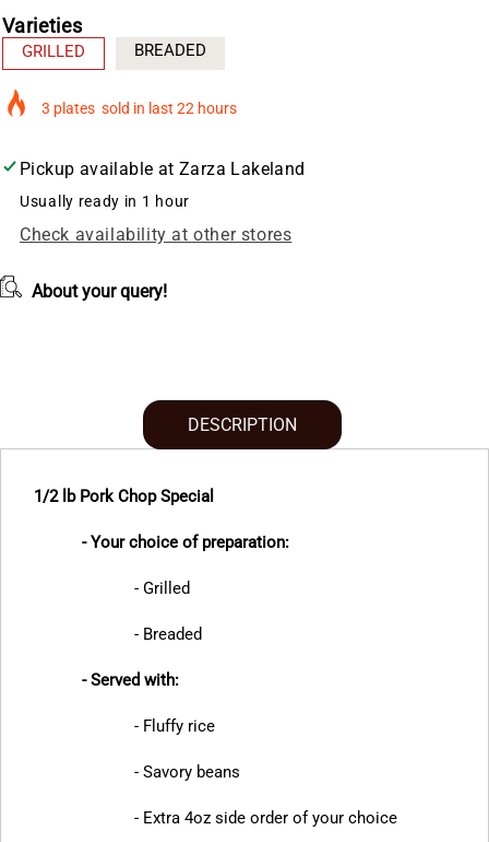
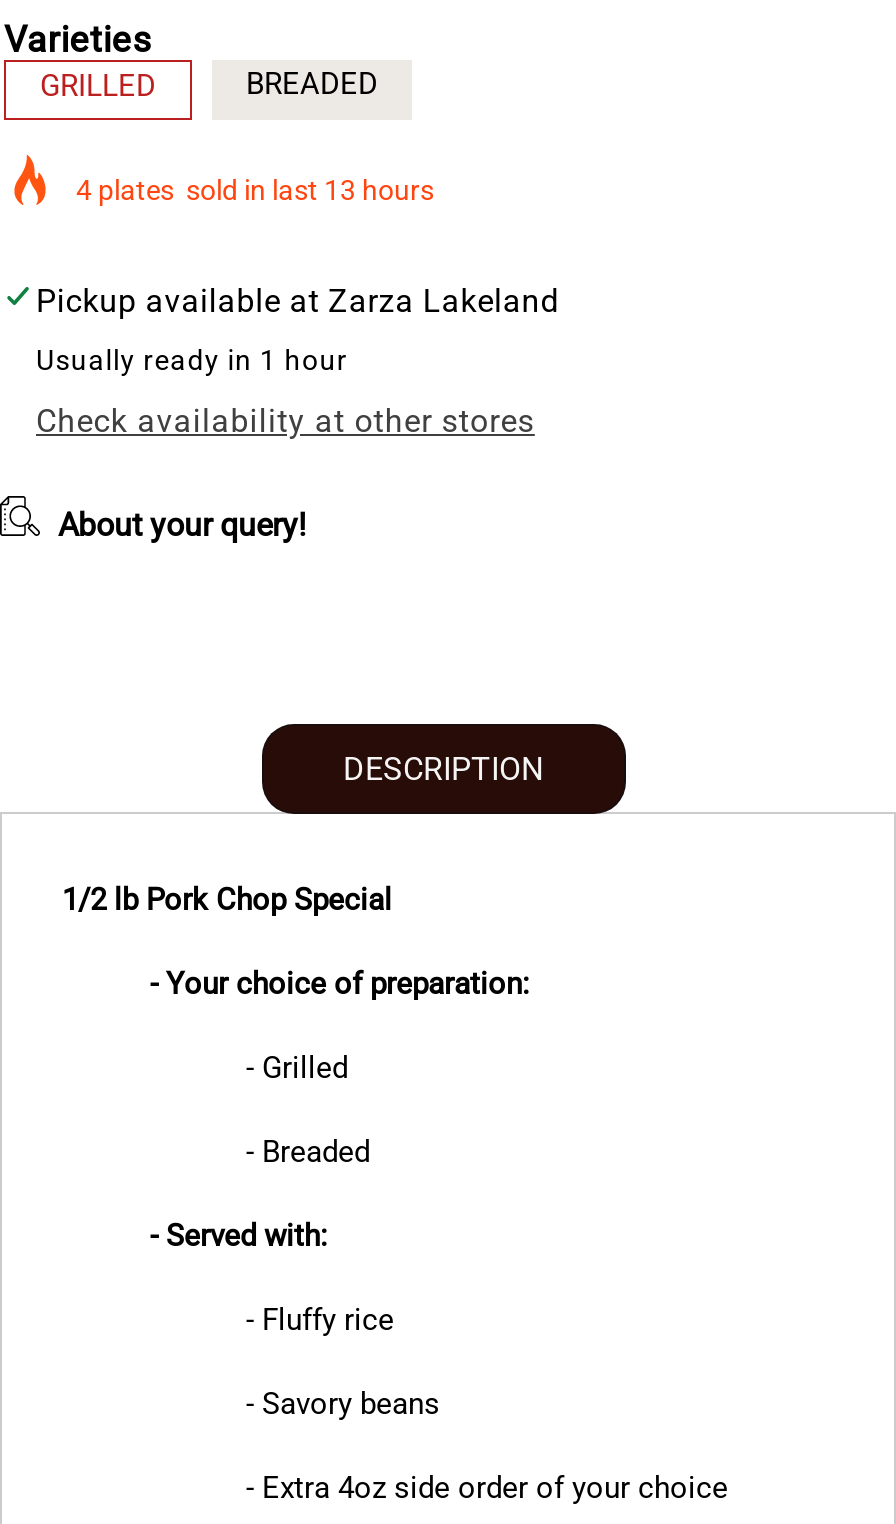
- 3 plates sold in last 22 hours
+ 4 plates sold in last 13 hours
